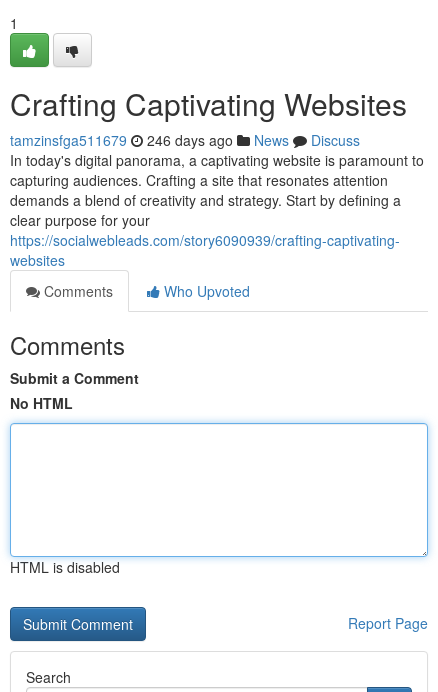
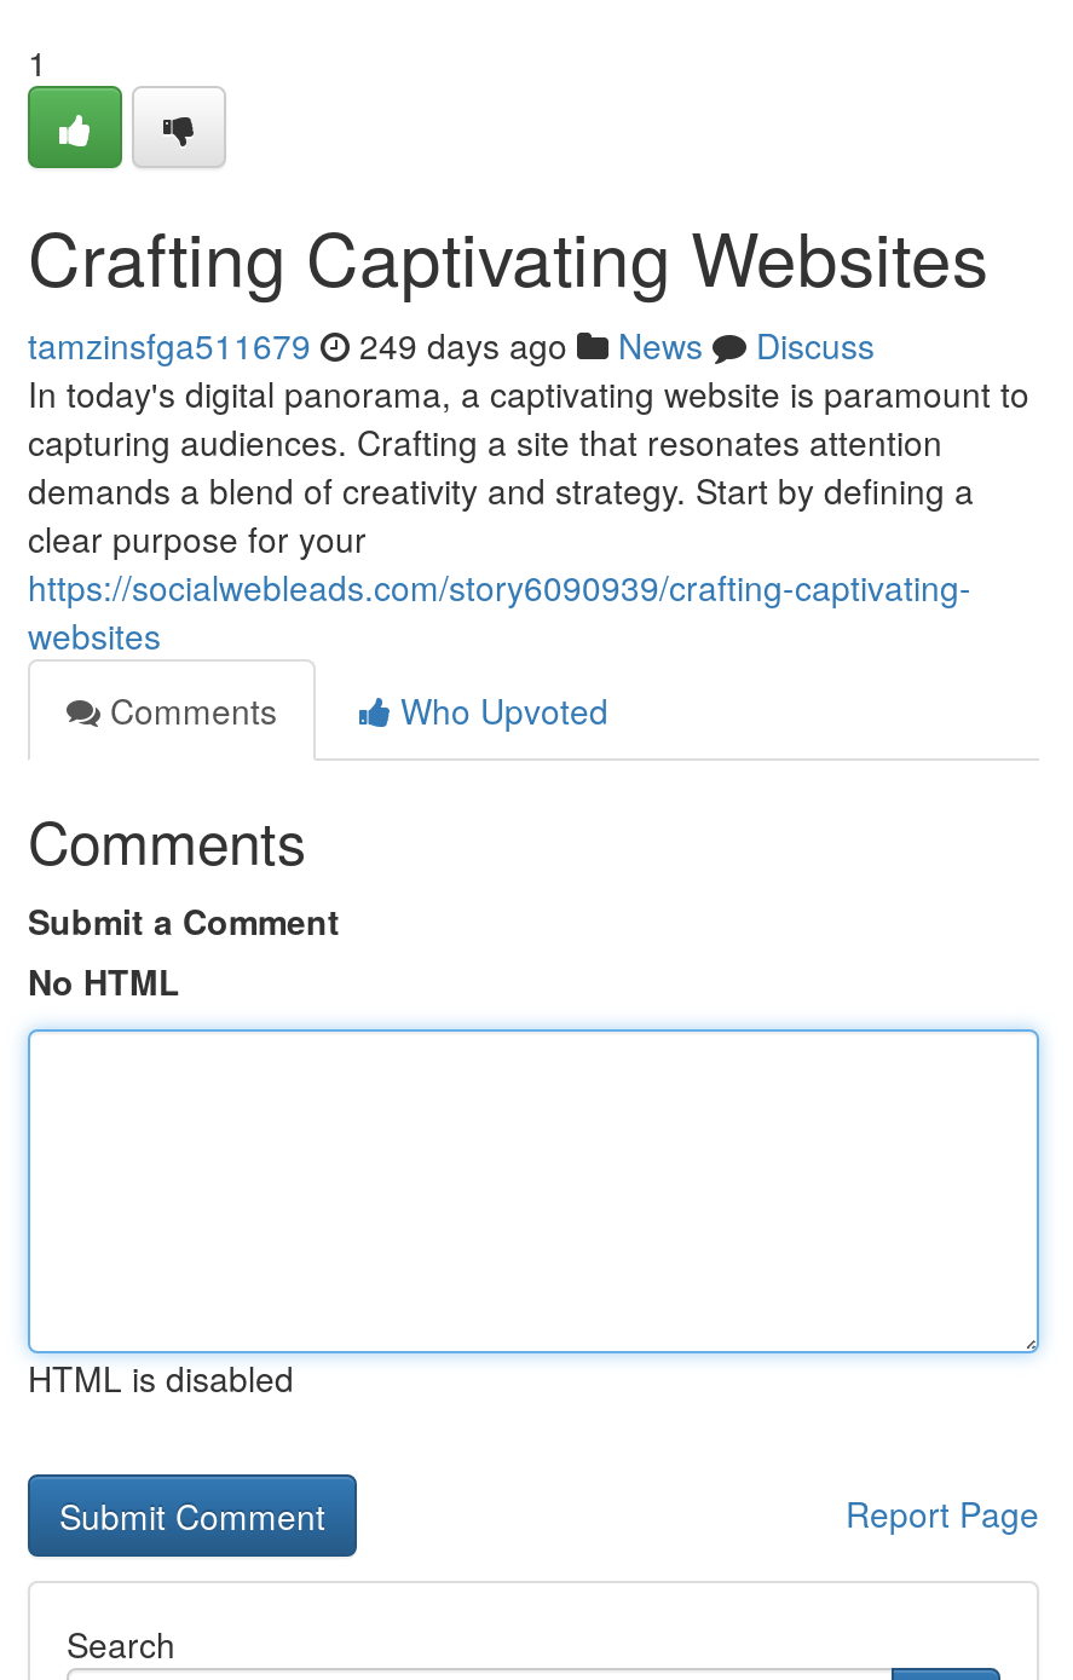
- tamzinsfga511679 246 days ago News Discuss
+ tamzinsfga511679 249 days ago News Discuss
